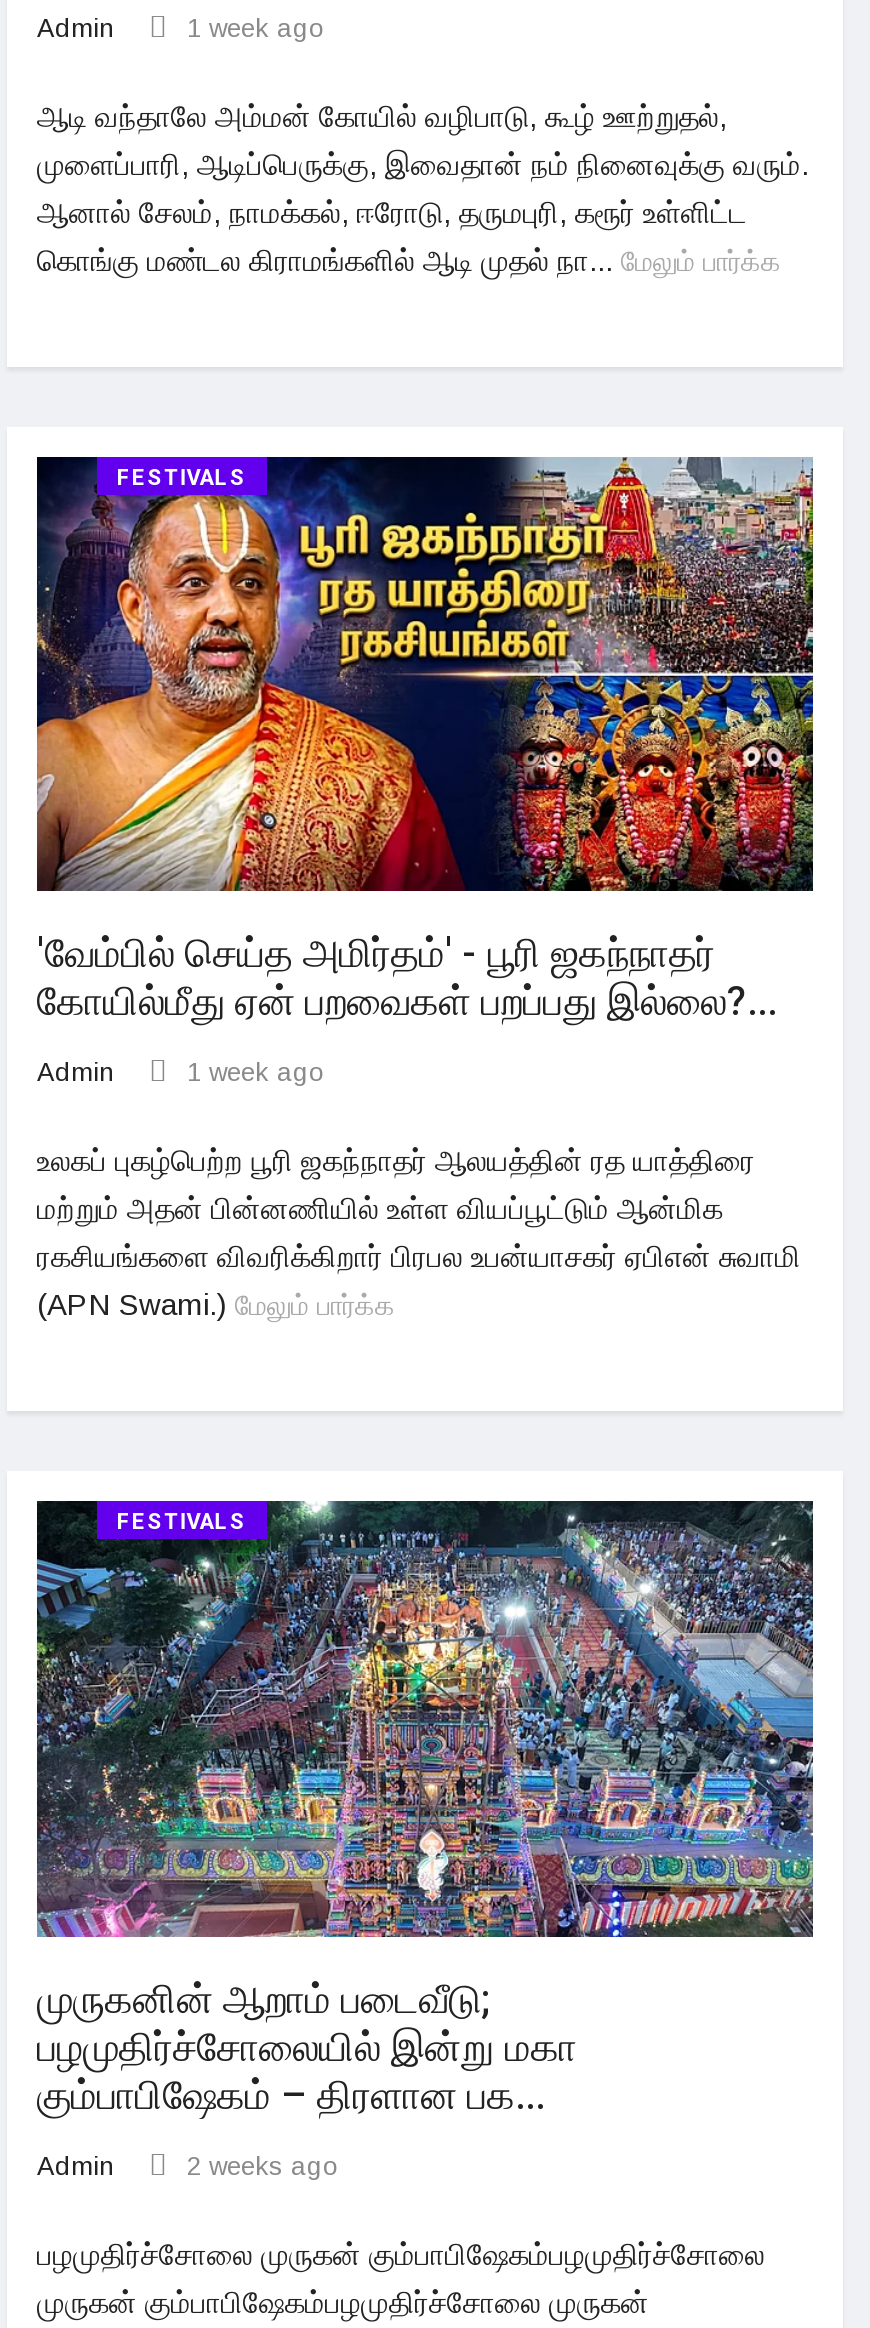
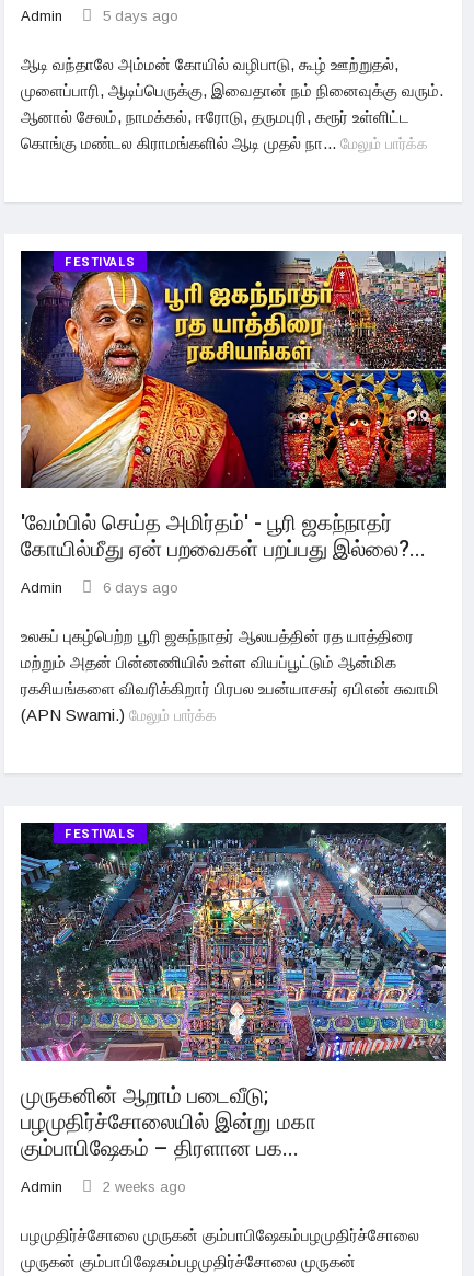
- 1 week ago
+ 5 days ago

- 1 week ago
+ 6 days ago
